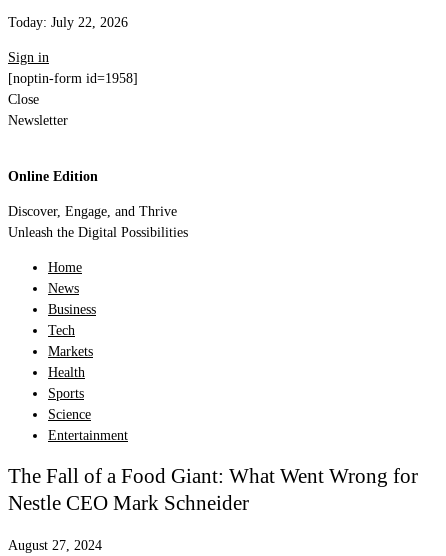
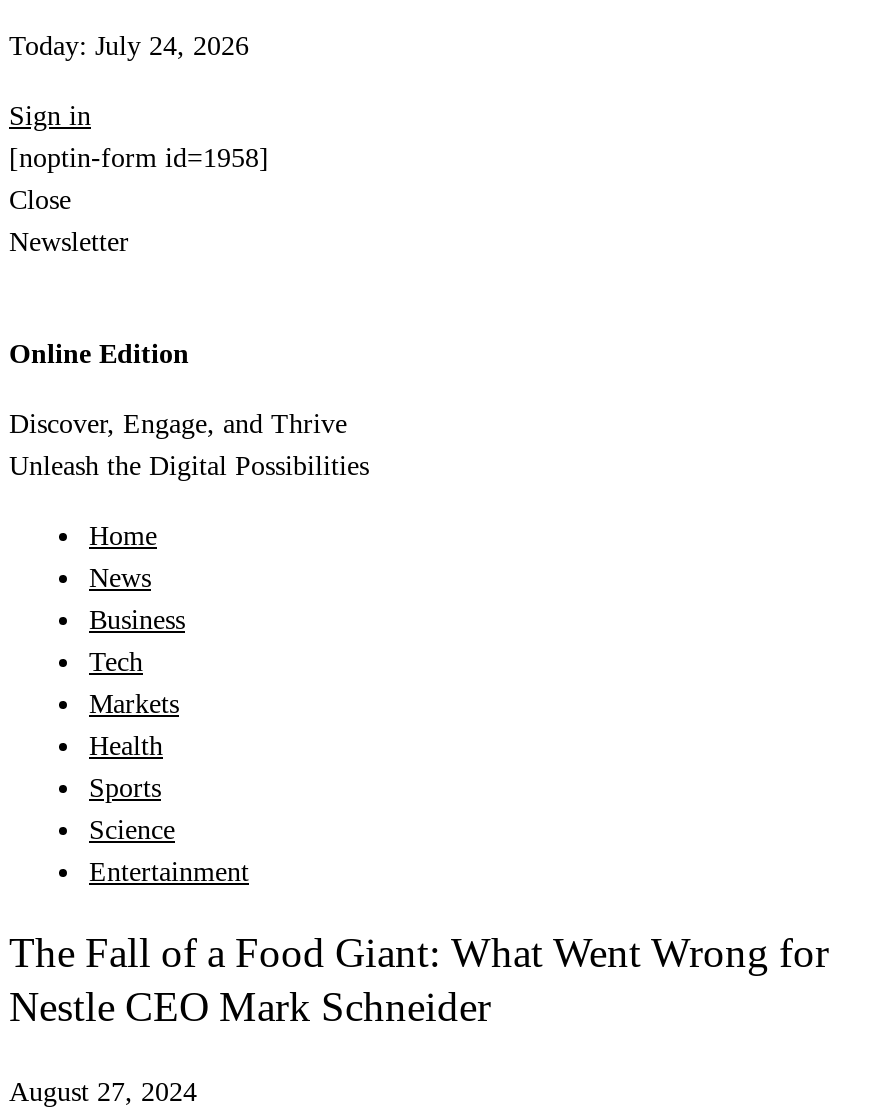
- Today: July 22, 2026
+ Today: July 24, 2026
